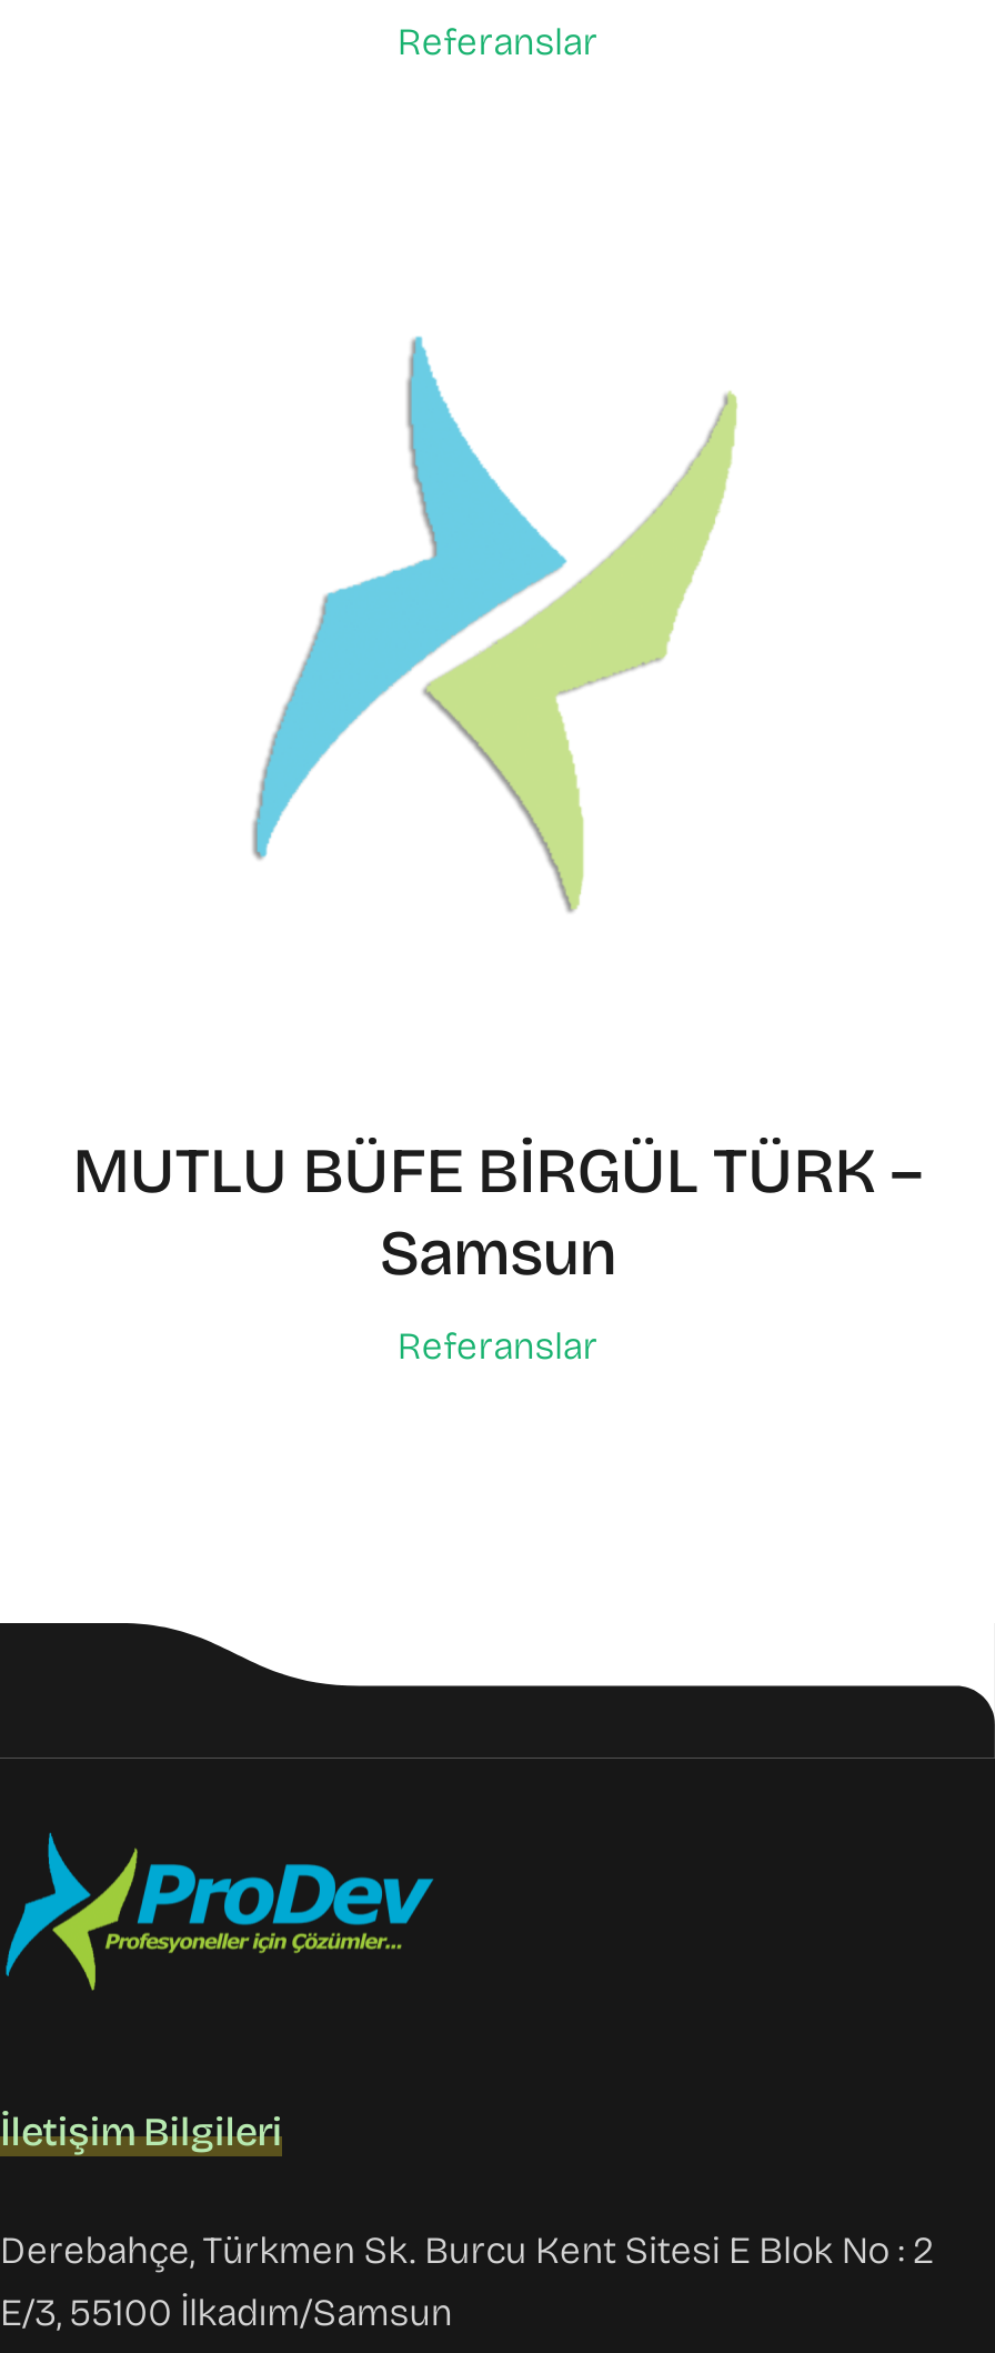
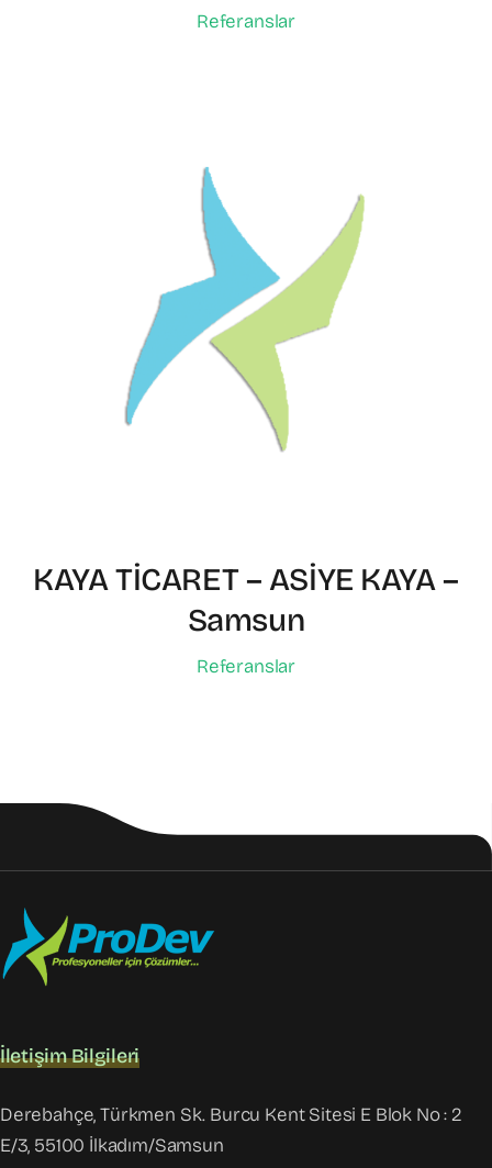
- MUTLU BÜFE BİRGÜL TÜRK –
+ KAYA TİCARET – ASİYE KAYA –
